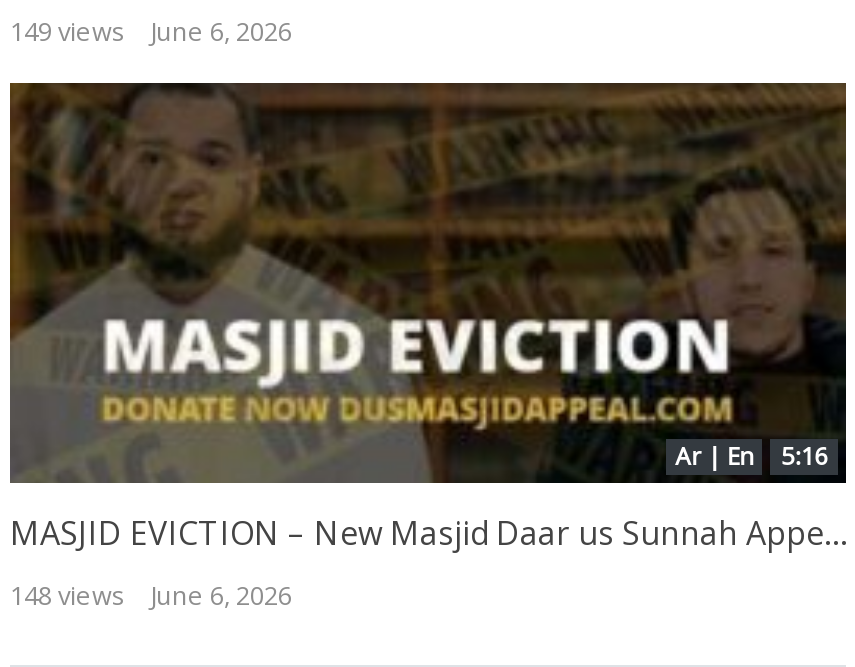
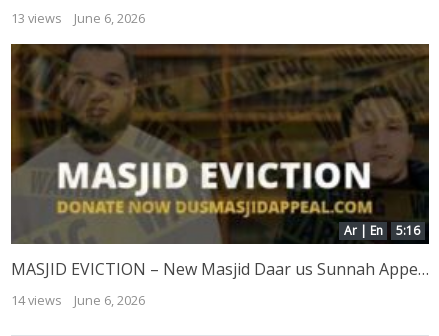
- 149 views June 6, 2026
+ 13 views June 6, 2026

- 148 views June 6, 2026
+ 14 views June 6, 2026
